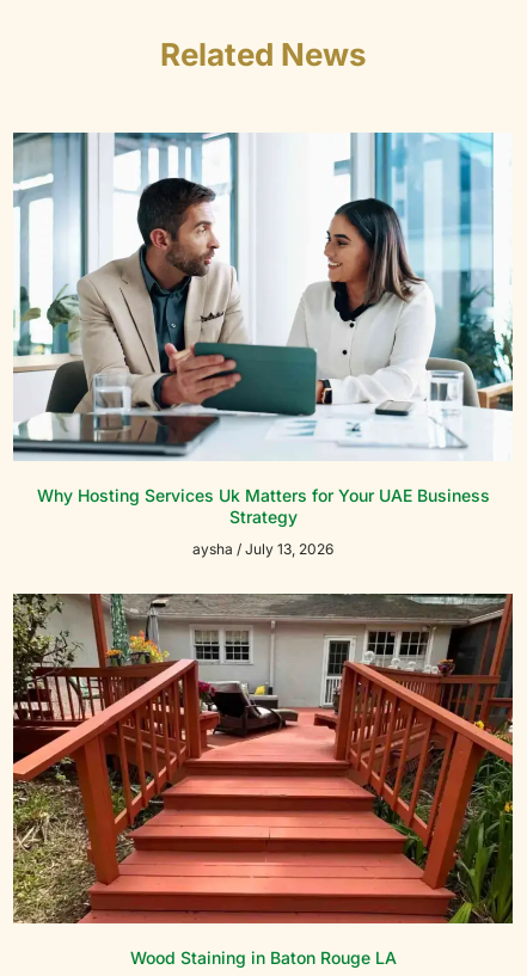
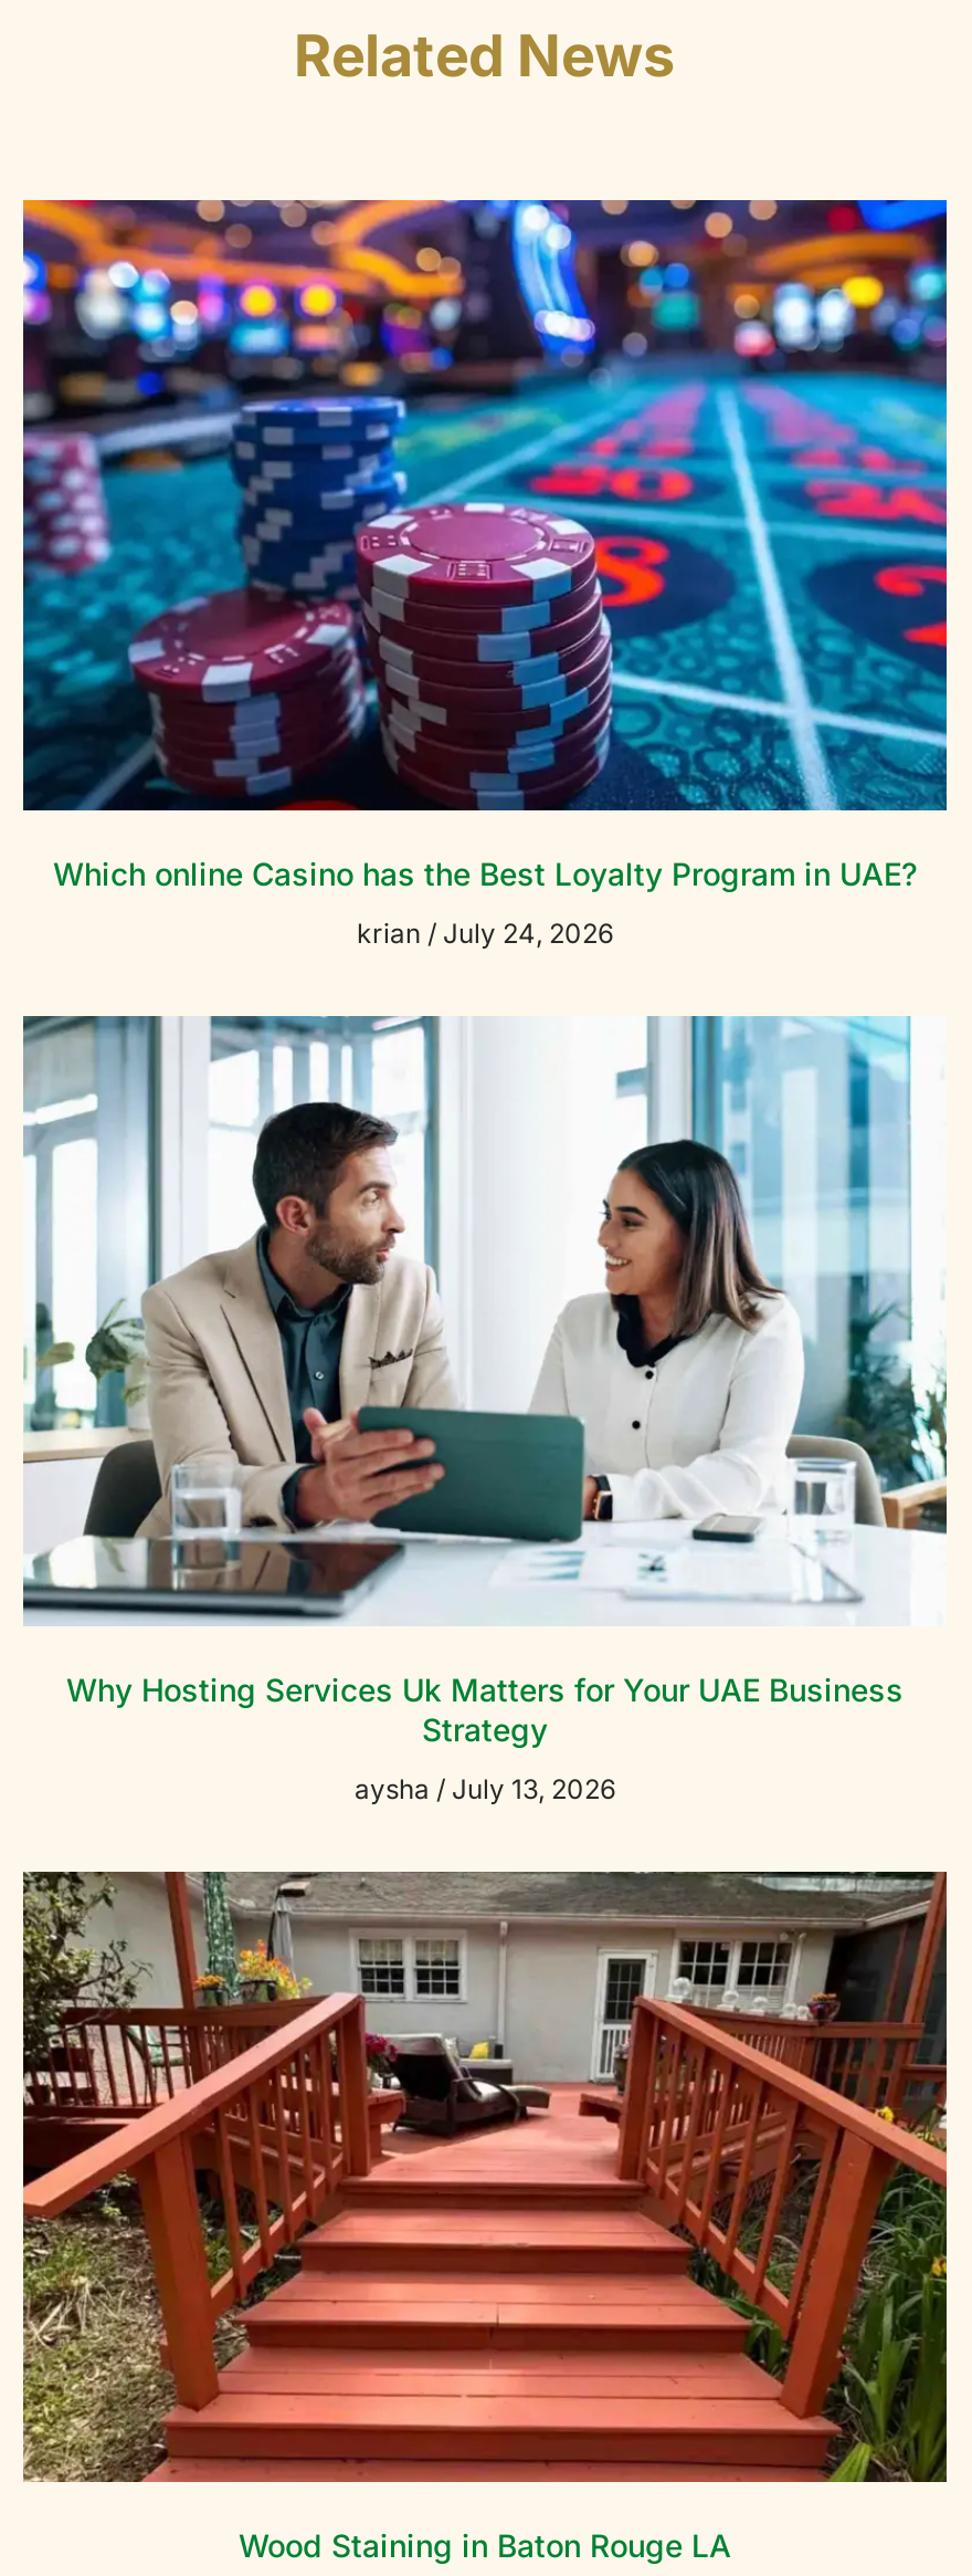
+ [image]
+ Which online Casino has the Best Loyalty Program in UAE?
+ krian July 24, 2026
